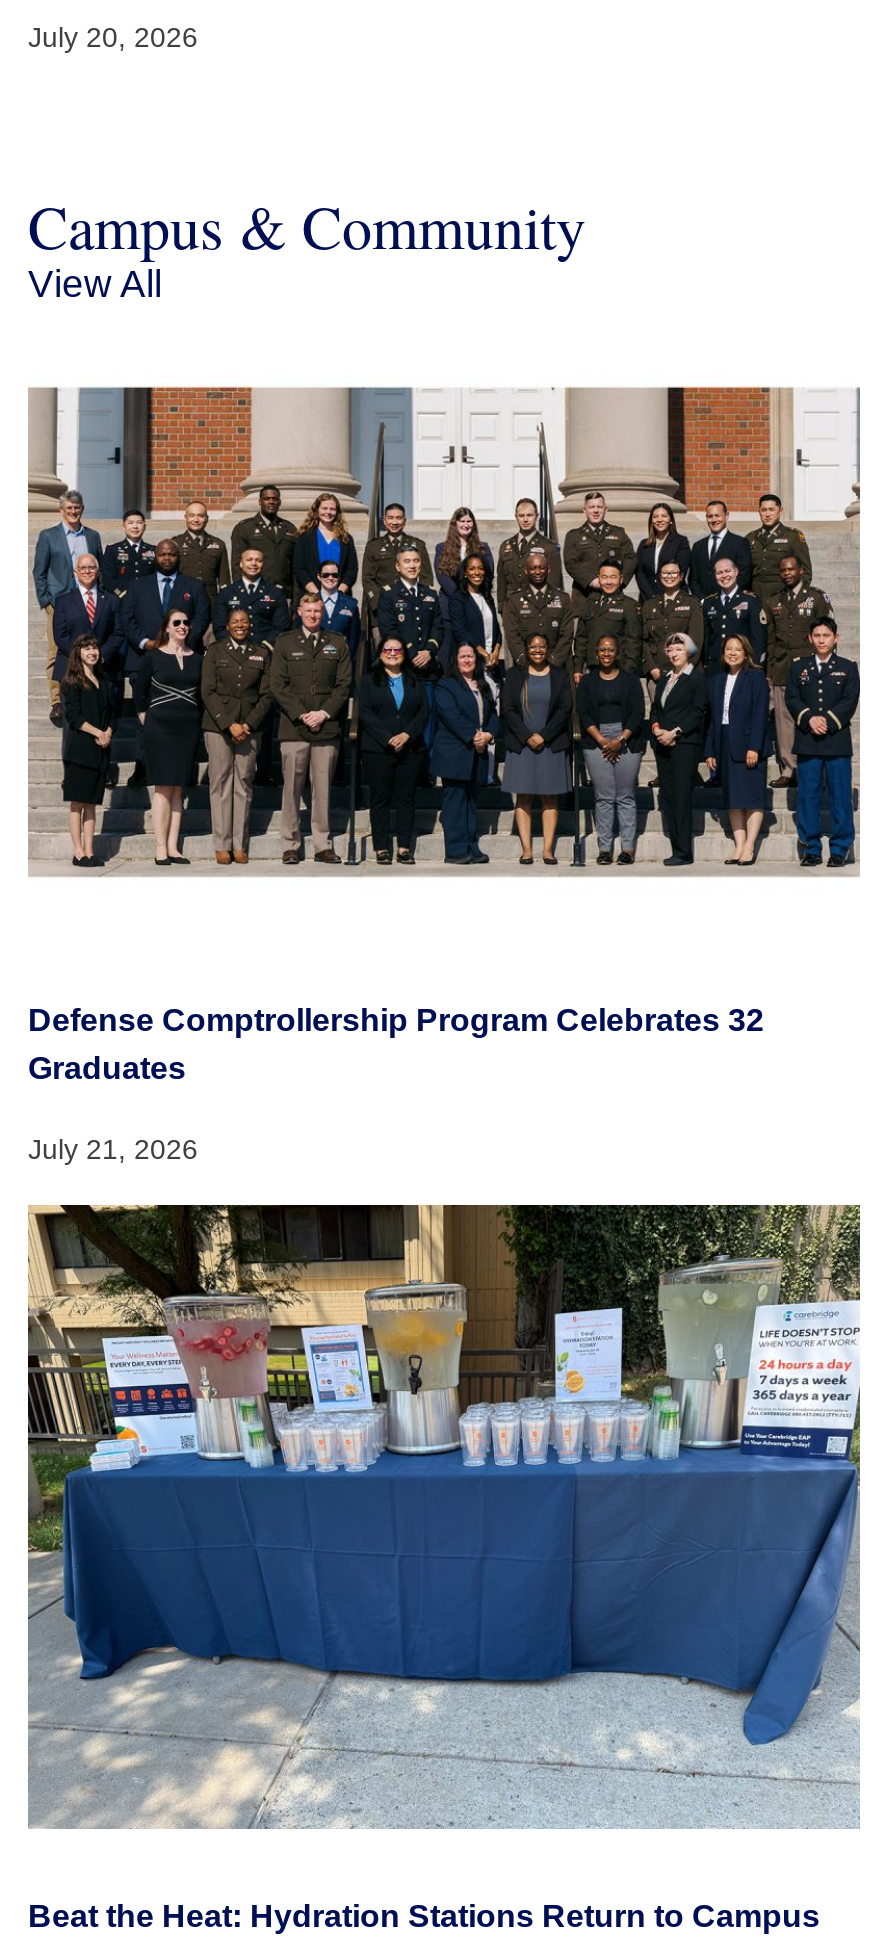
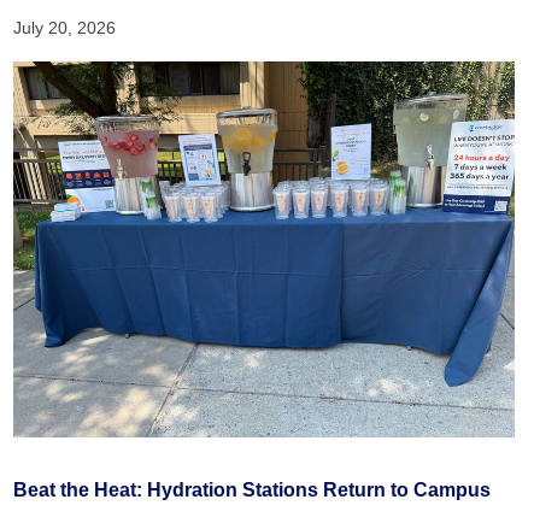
- Campus & Community
- View All

- [image]

- Defense Comptrollership Program Celebrates 32
- Graduates
- July 21, 2026
